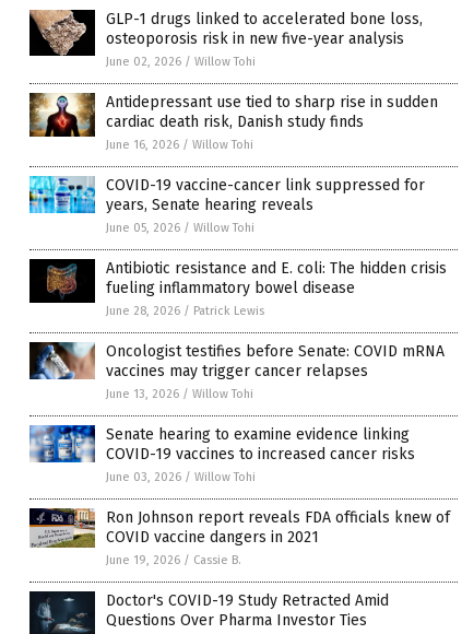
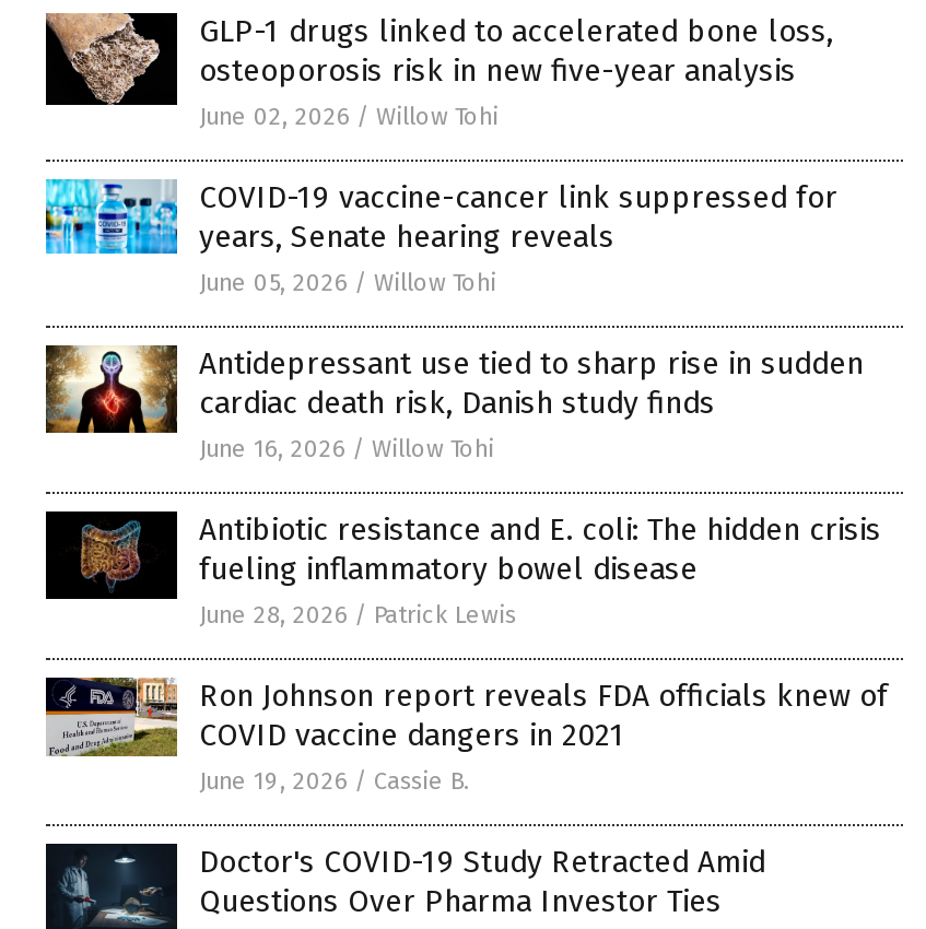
moved down: [image] | Antidepressant use tied to sharp rise in sudden | cardiac death risk, Danish study finds | June 16, 2026 / Willow Tohi

moved up: [image] | COVID-19 vaccine-cancer link suppressed for | years, Senate hearing reveals | June 05, 2026 / Willow Tohi

- [image]
- Oncologist testifies before Senate: COVID mRNA
- vaccines may trigger cancer relapses
- June 13, 2026 / Willow Tohi
- Senate hearing to examine evidence linking
- COVID-19 vaccines to increased cancer risks
- June 03, 2026 / Willow Tohi

- [image]
